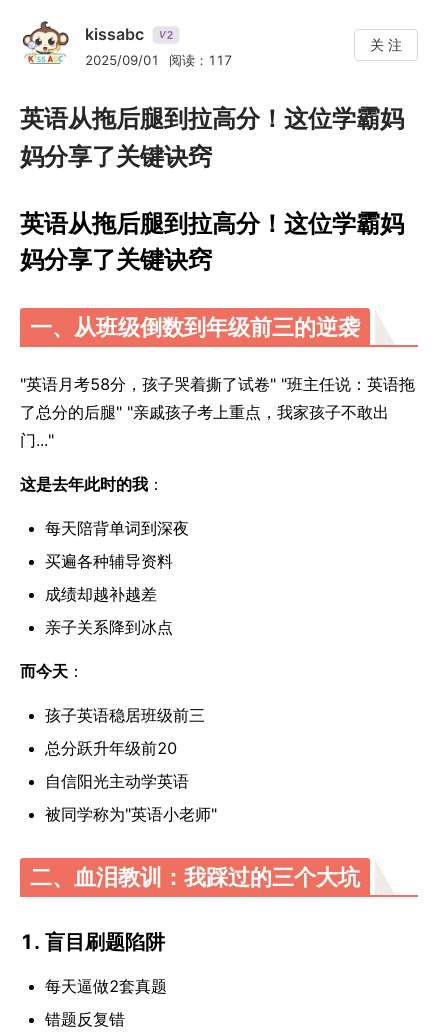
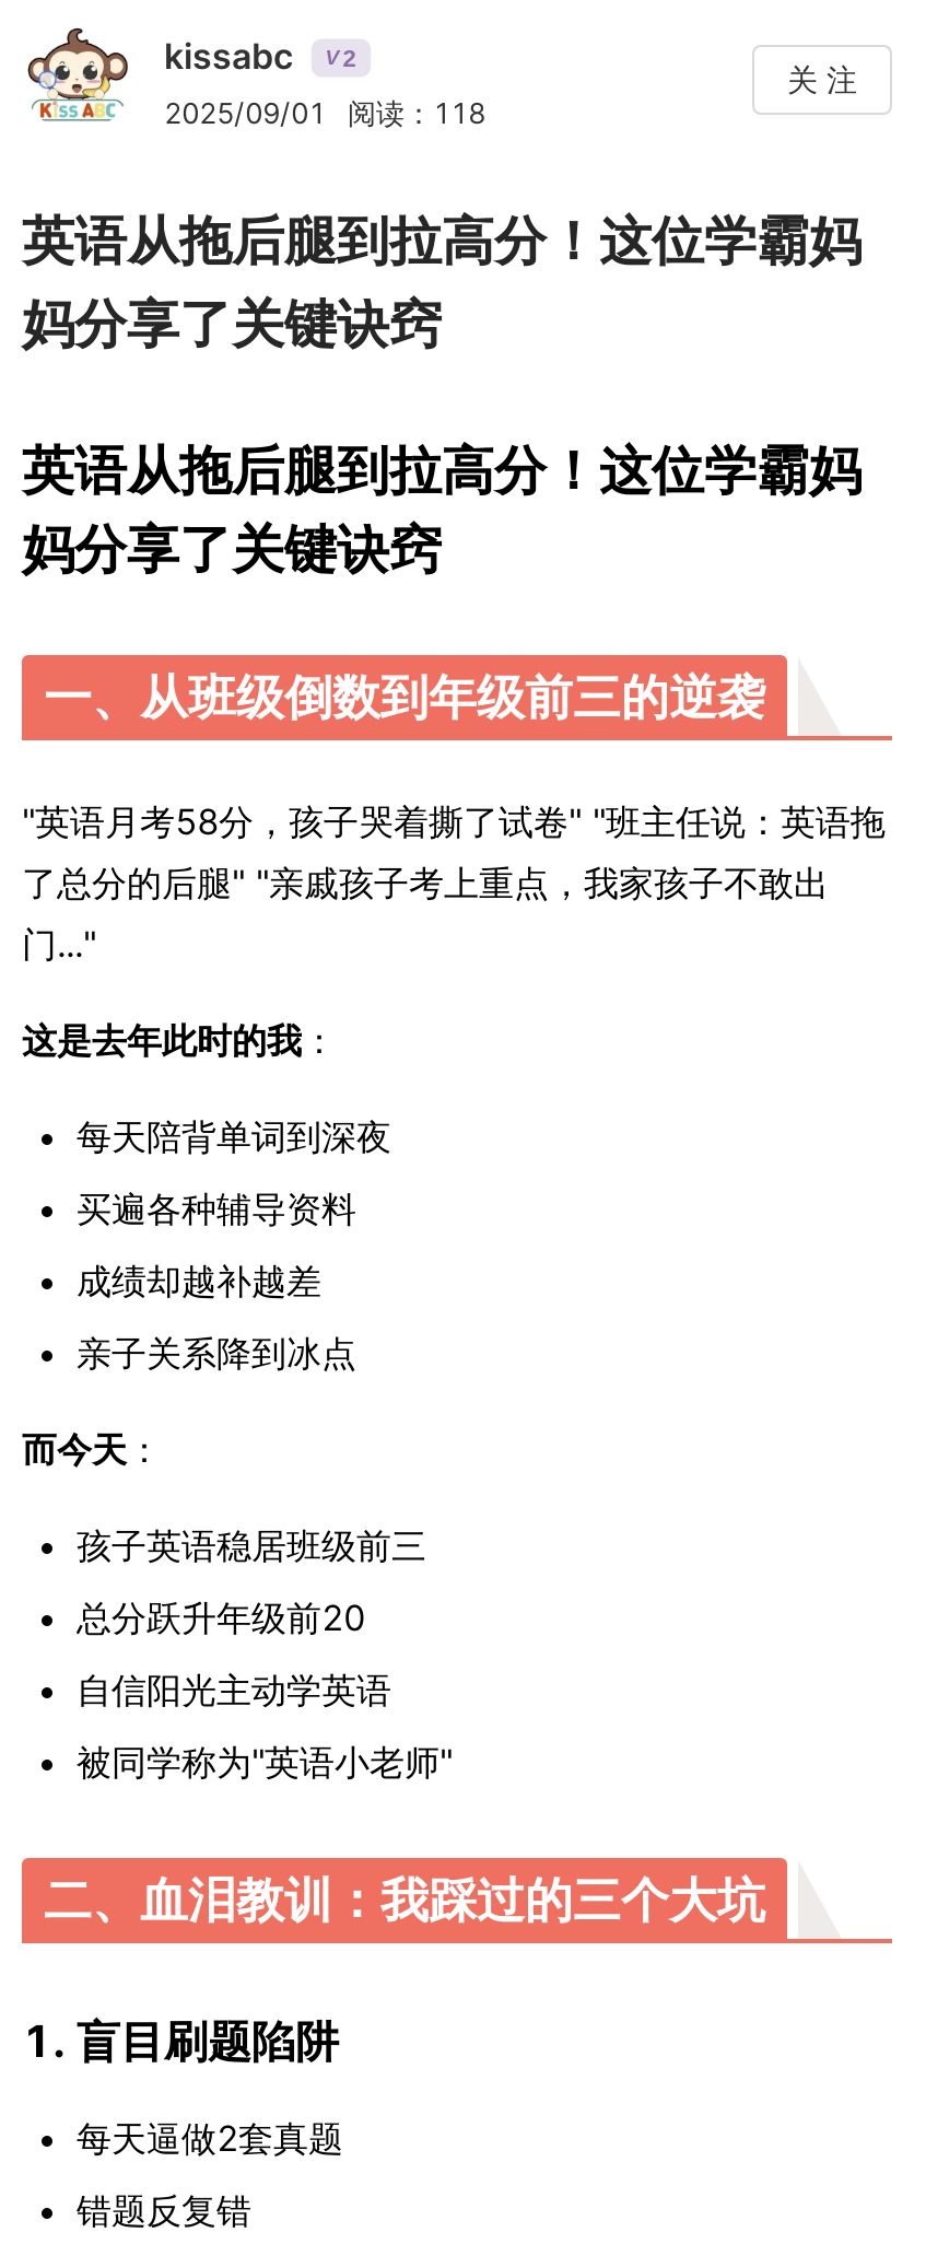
- 2025/09/01 阅读：117
+ 2025/09/01 阅读：118
